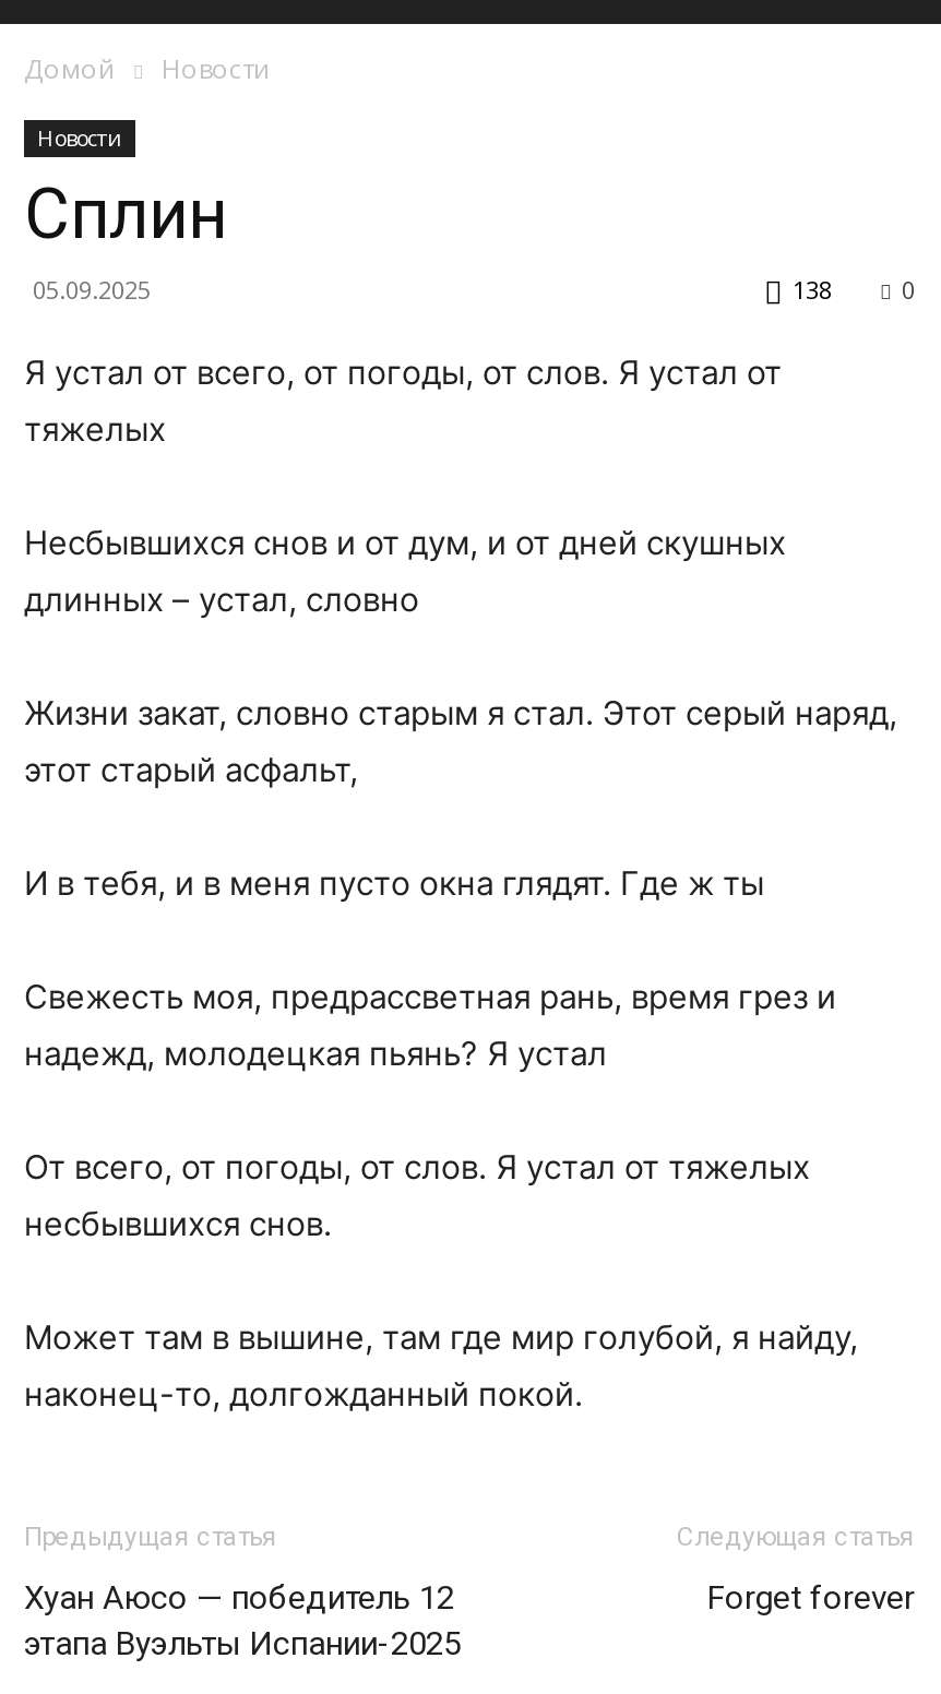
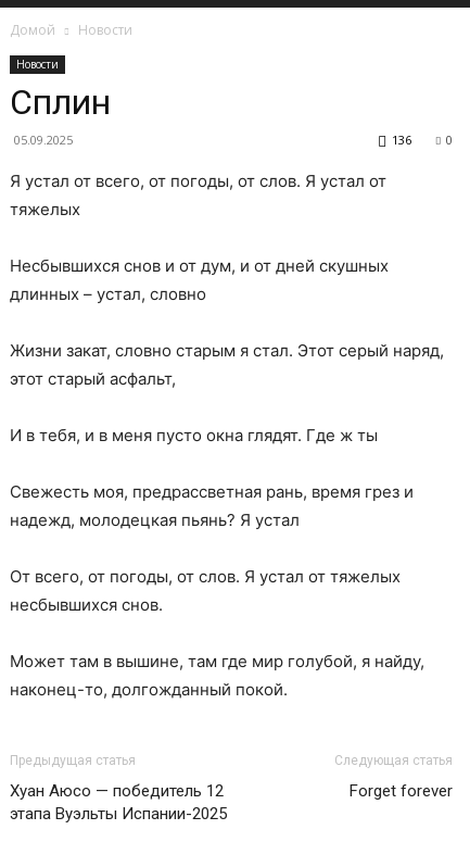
- 138
+ 136
